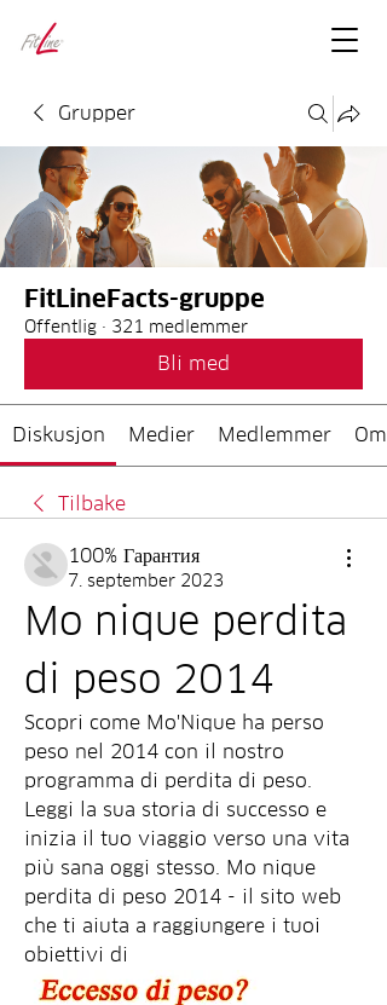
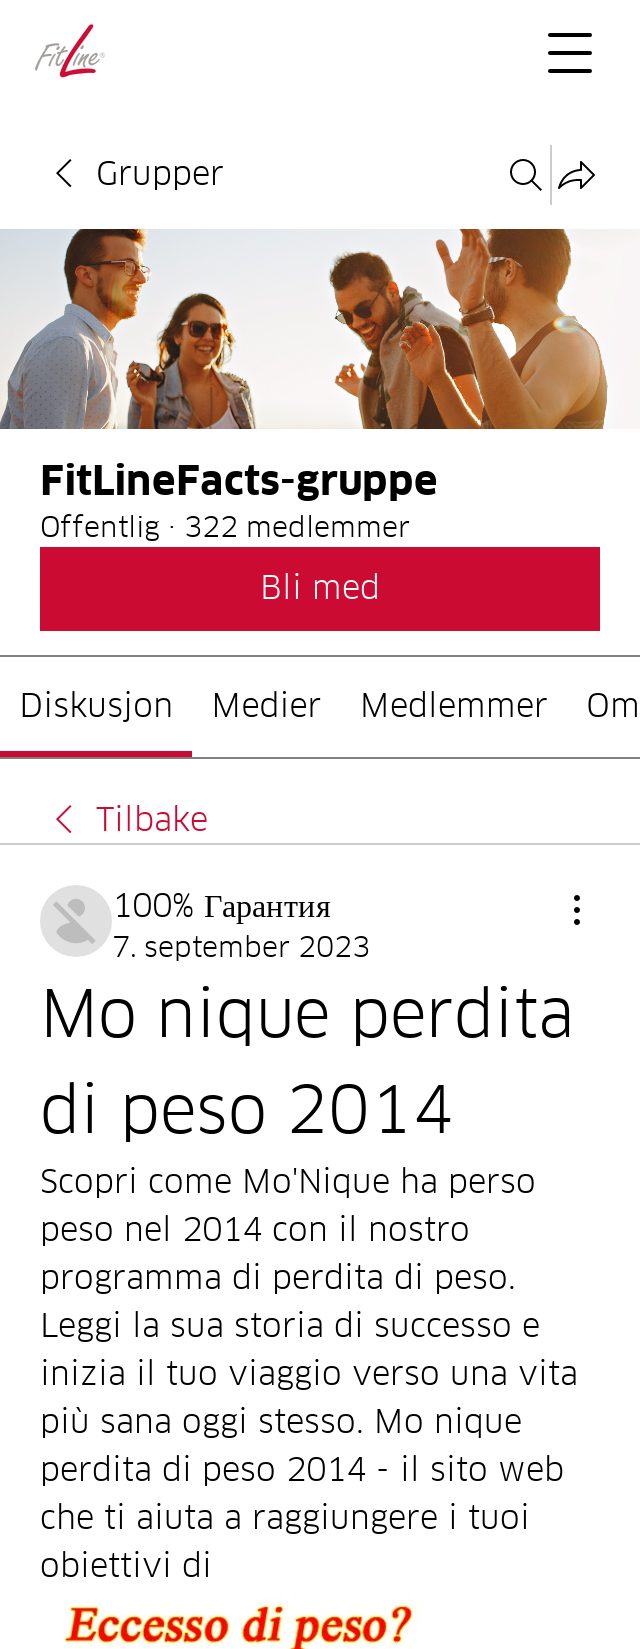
- Offentlig · 321 medlemmer
+ Offentlig · 322 medlemmer
